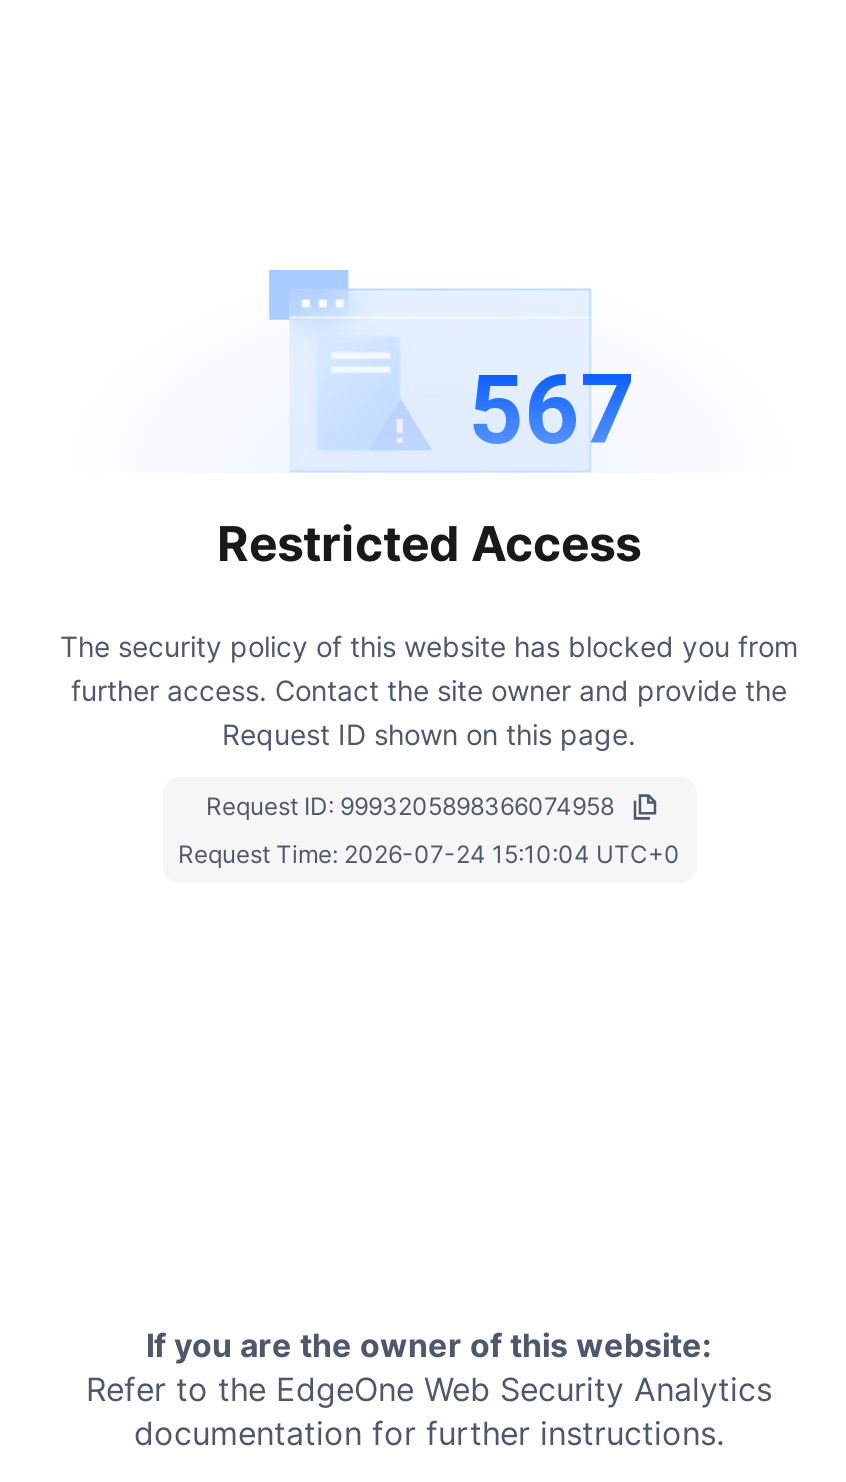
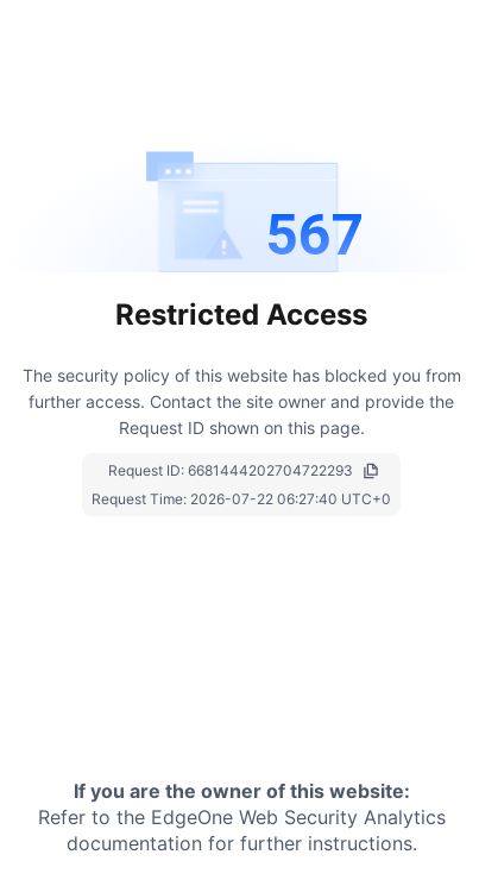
- Request ID: 9993205898366074958
+ Request ID: 6681444202704722293

- Request Time: 2026-07-24 15:10:04 UTC+0
+ Request Time: 2026-07-22 06:27:40 UTC+0
